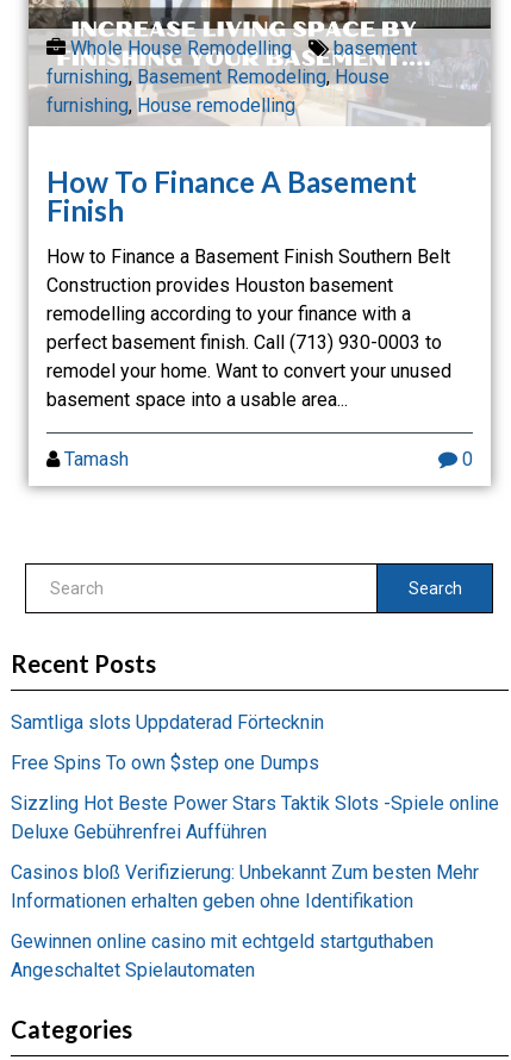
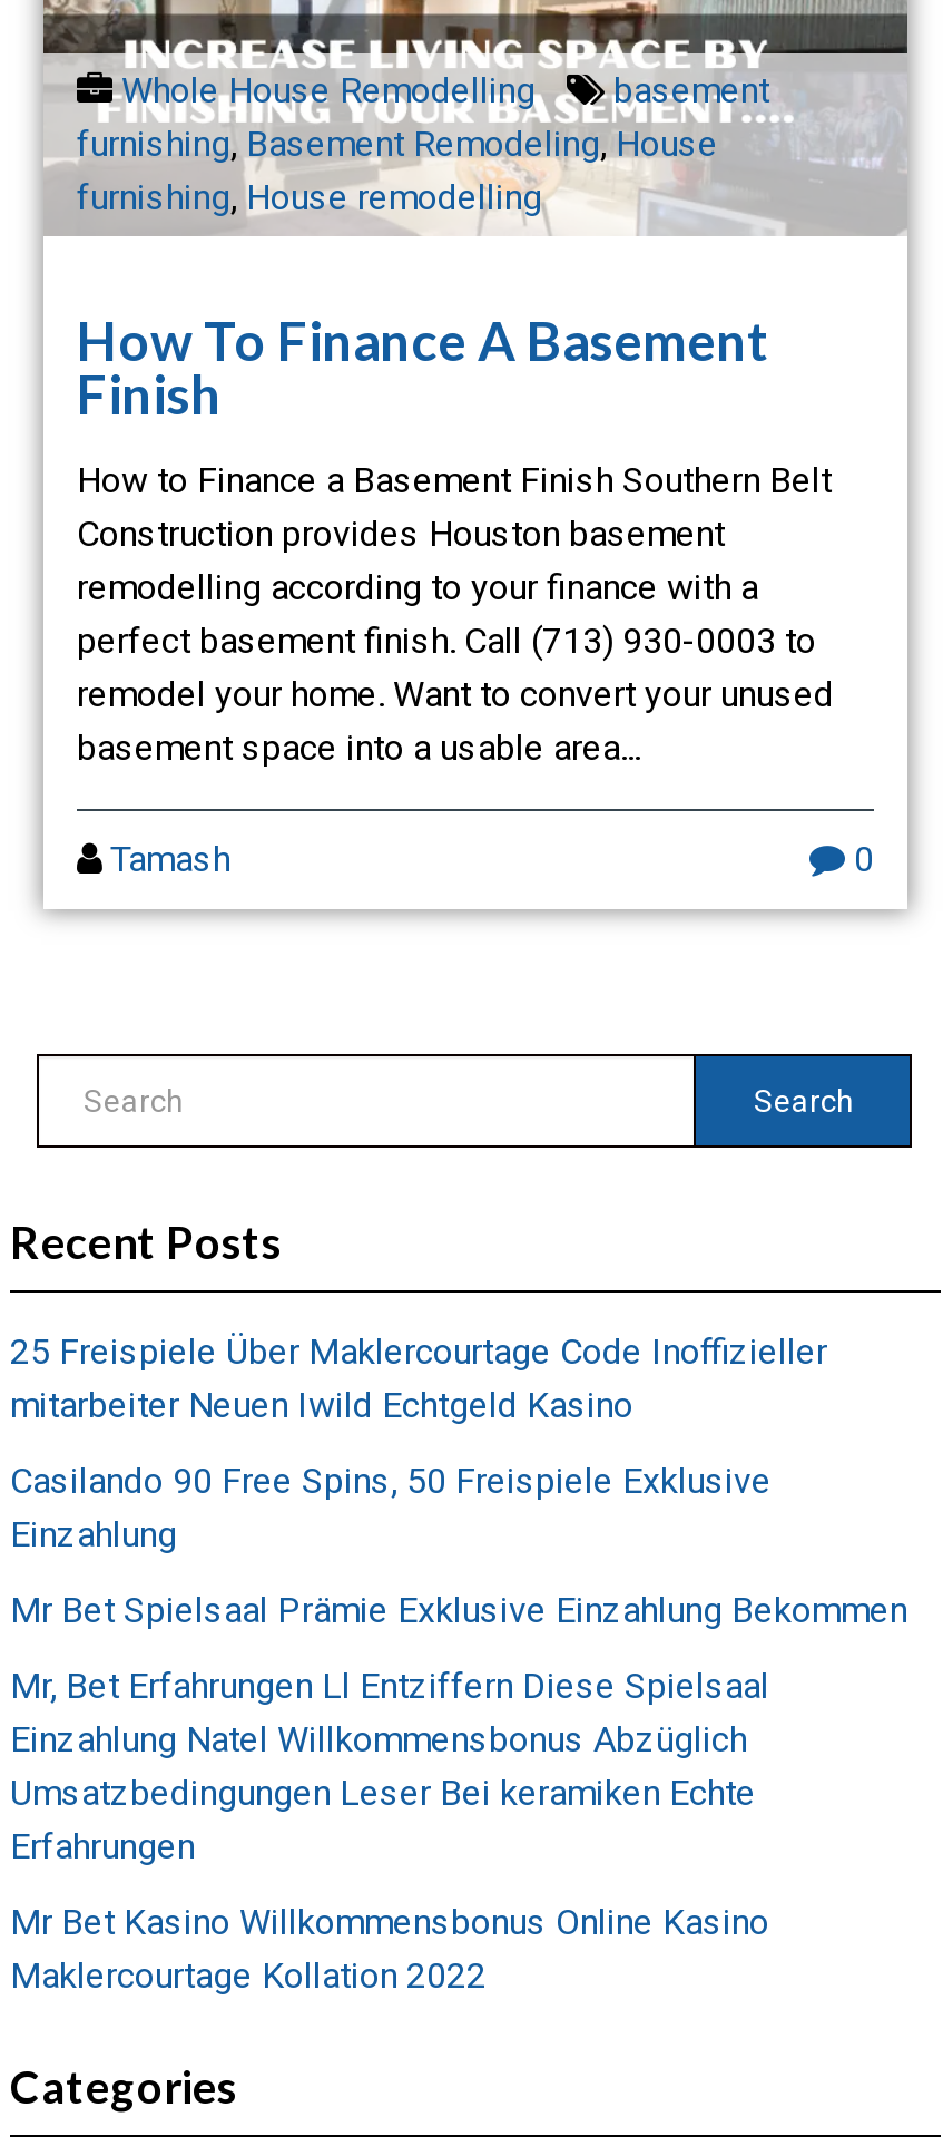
- Samtliga slots Uppdaterad Förtecknin
+ 25 Freispiele Über Maklercourtage Code Inoffizieller
+ mitarbeiter Neuen Iwild Echtgeld Kasino

- Free Spins To own $step one Dumps
+ Casilando 90 Free Spins, 50 Freispiele Exklusive
+ Einzahlung

- Sizzling Hot Beste Power Stars Taktik Slots -Spiele online
- Deluxe Gebührenfrei Aufführen
+ Mr Bet Spielsaal Prämie Exklusive Einzahlung Bekommen

- Casinos bloß Verifizierung: Unbekannt Zum besten Mehr
- Informationen erhalten geben ohne Identifikation
+ Mr, Bet Erfahrungen Ll Entziffern Diese Spielsaal
+ Einzahlung Natel Willkommensbonus Abzüglich
+ Umsatzbedingungen Leser Bei keramiken Echte
+ Erfahrungen

- Gewinnen online casino mit echtgeld startguthaben
- Angeschaltet Spielautomaten
+ Mr Bet Kasino Willkommensbonus Online Kasino
+ Maklercourtage Kollation 2022
